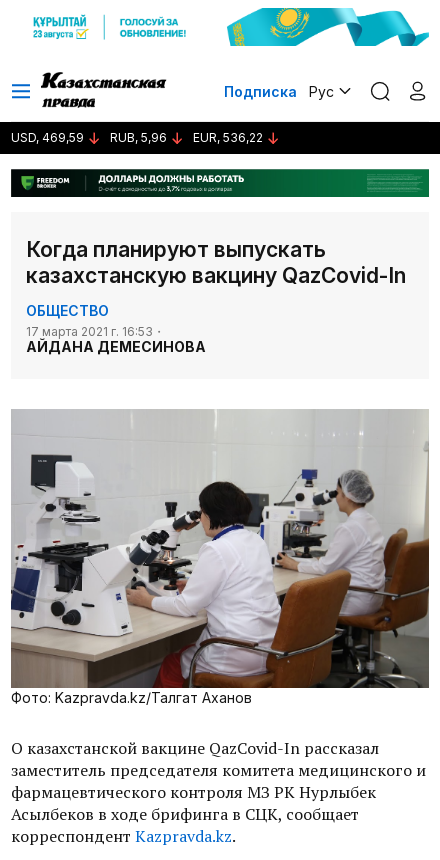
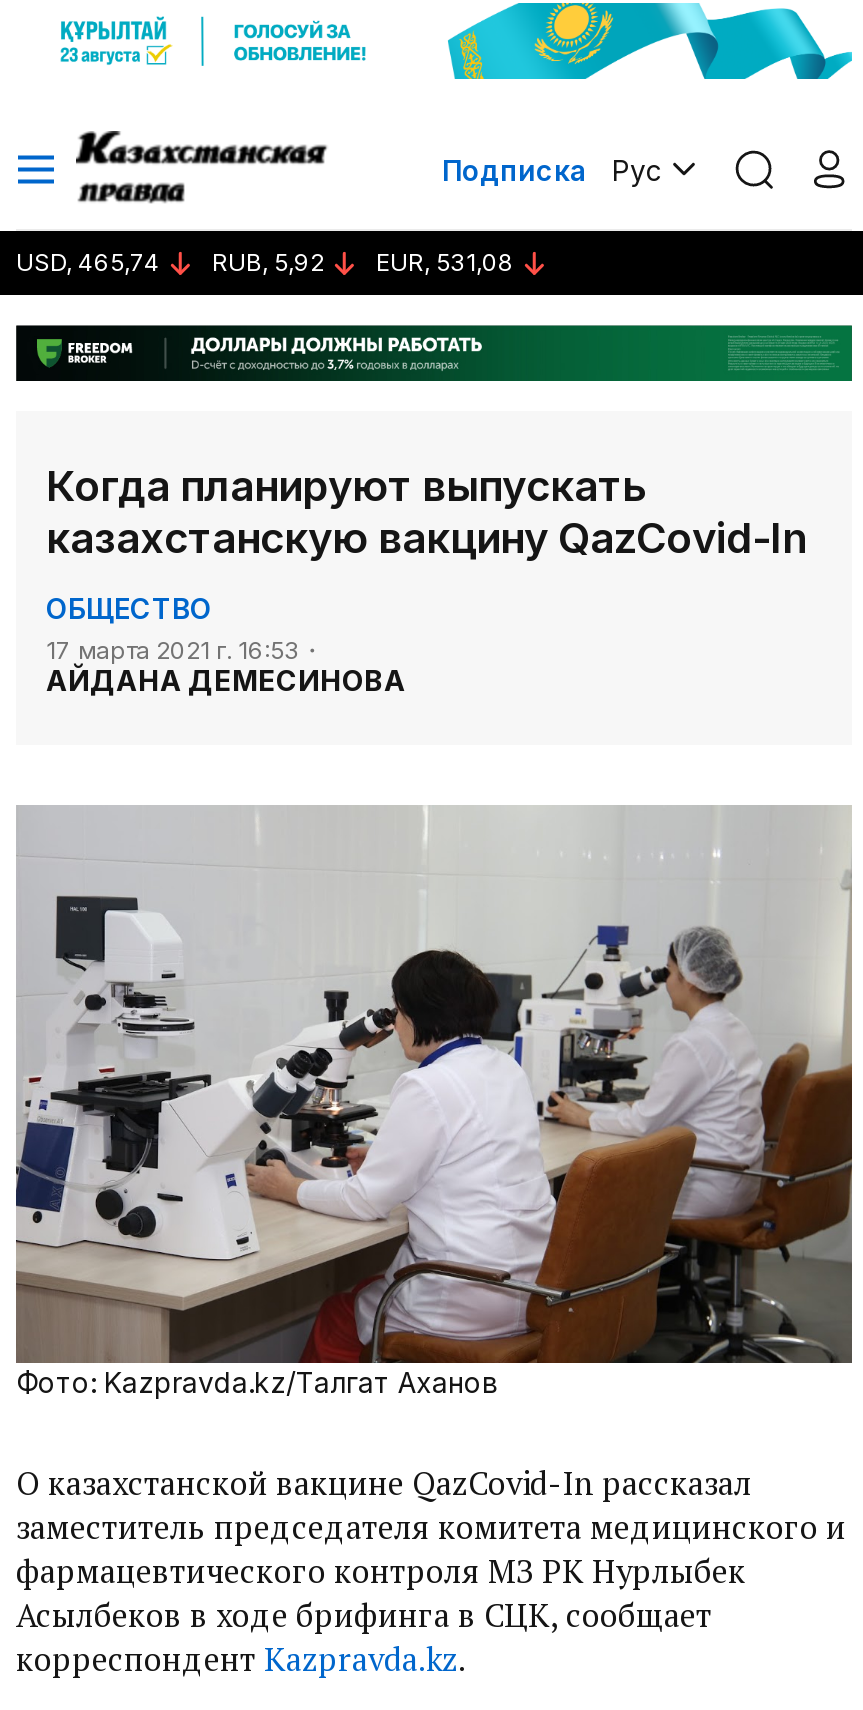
- USD, 469,59
+ USD, 465,74

- RUB, 5,96
+ RUB, 5,92

- EUR, 536,22
+ EUR, 531,08
